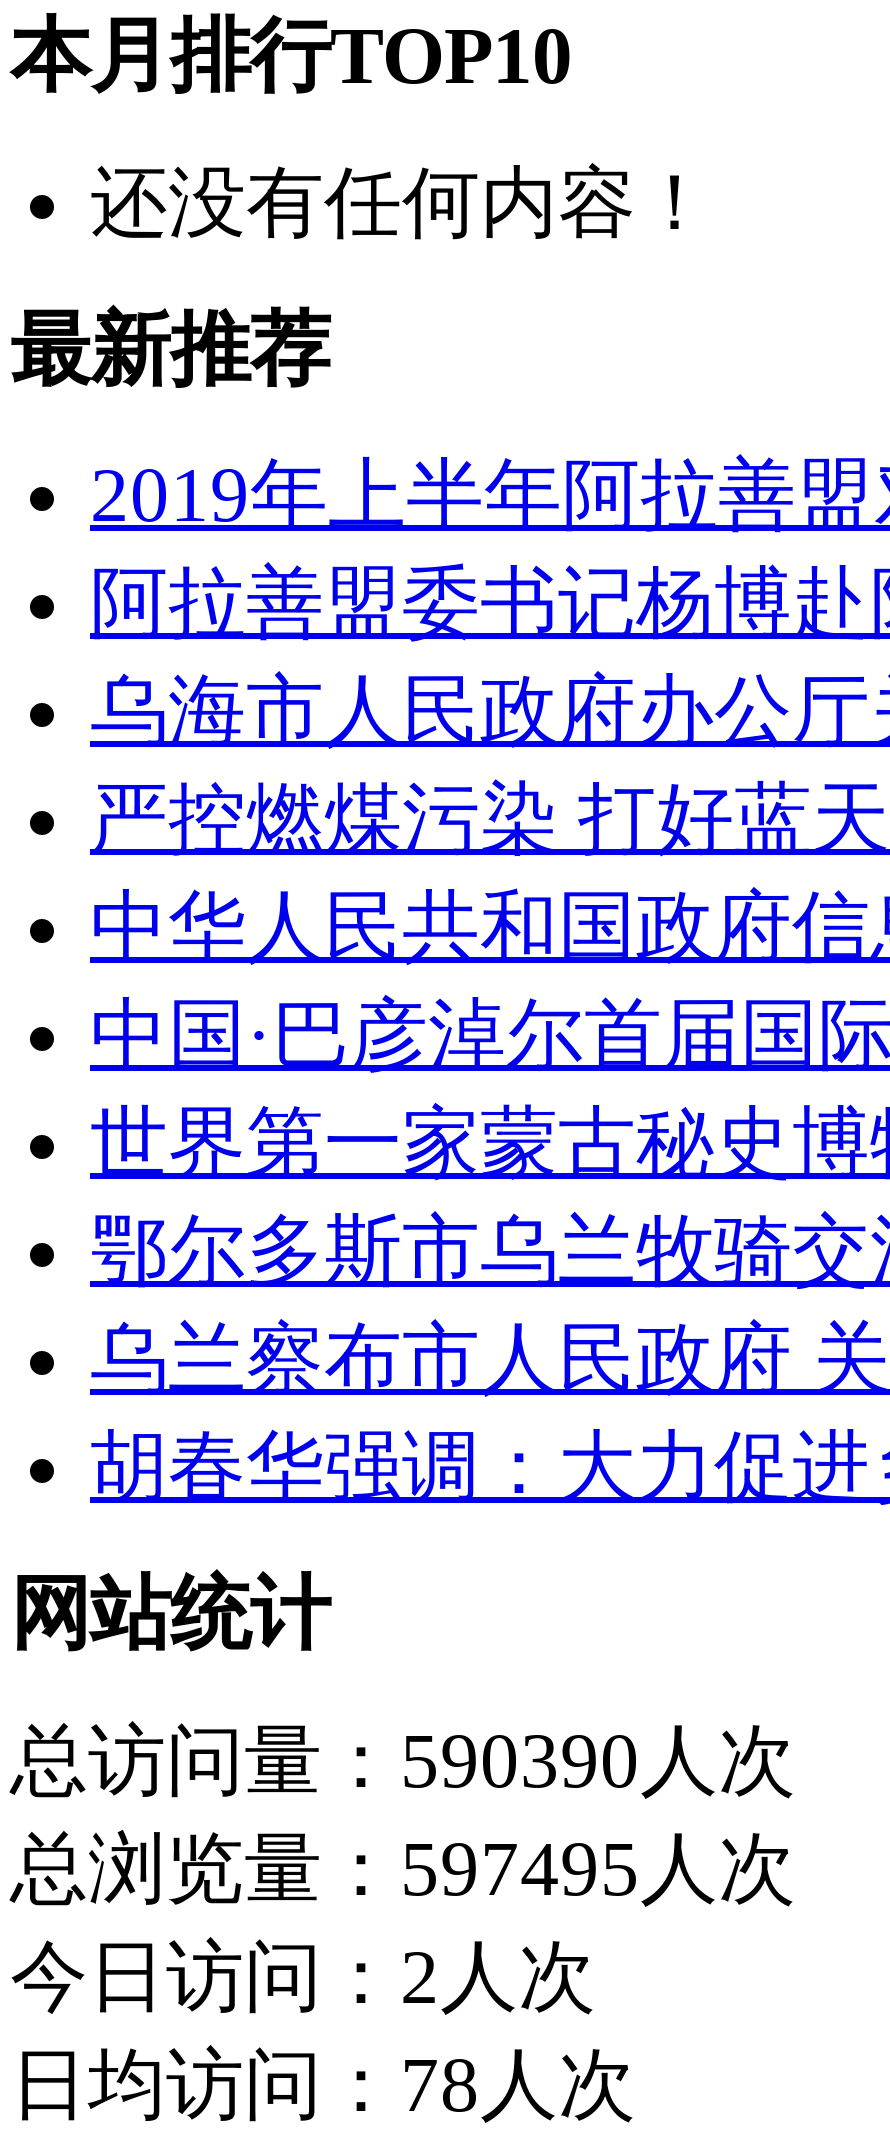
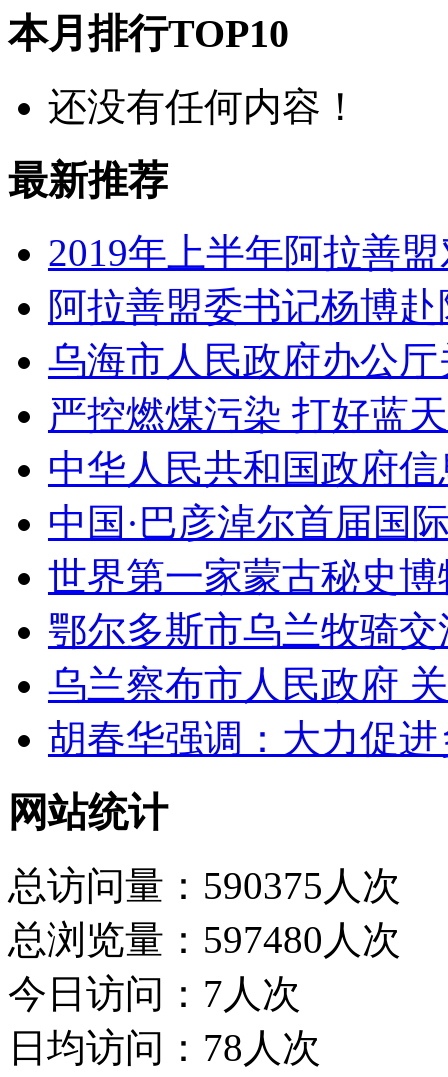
- 总访问量：590390人次
+ 总访问量：590375人次

- 总浏览量：597495人次
+ 总浏览量：597480人次

- 今日访问：2人次
+ 今日访问：7人次
